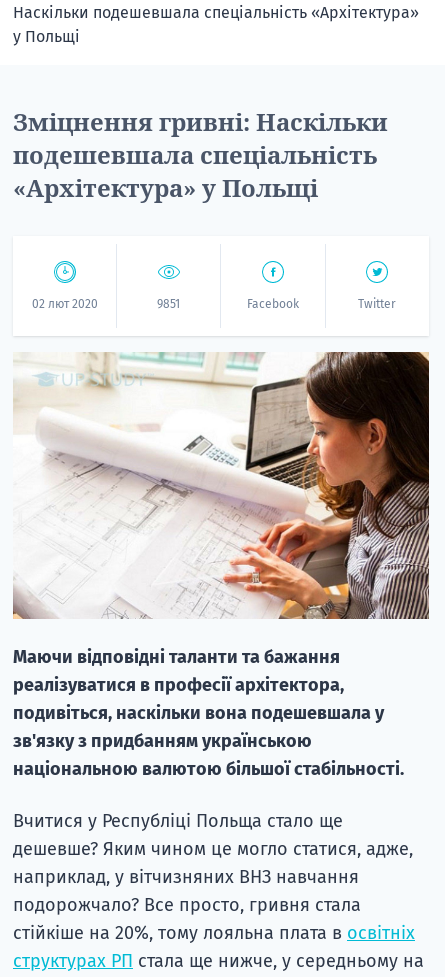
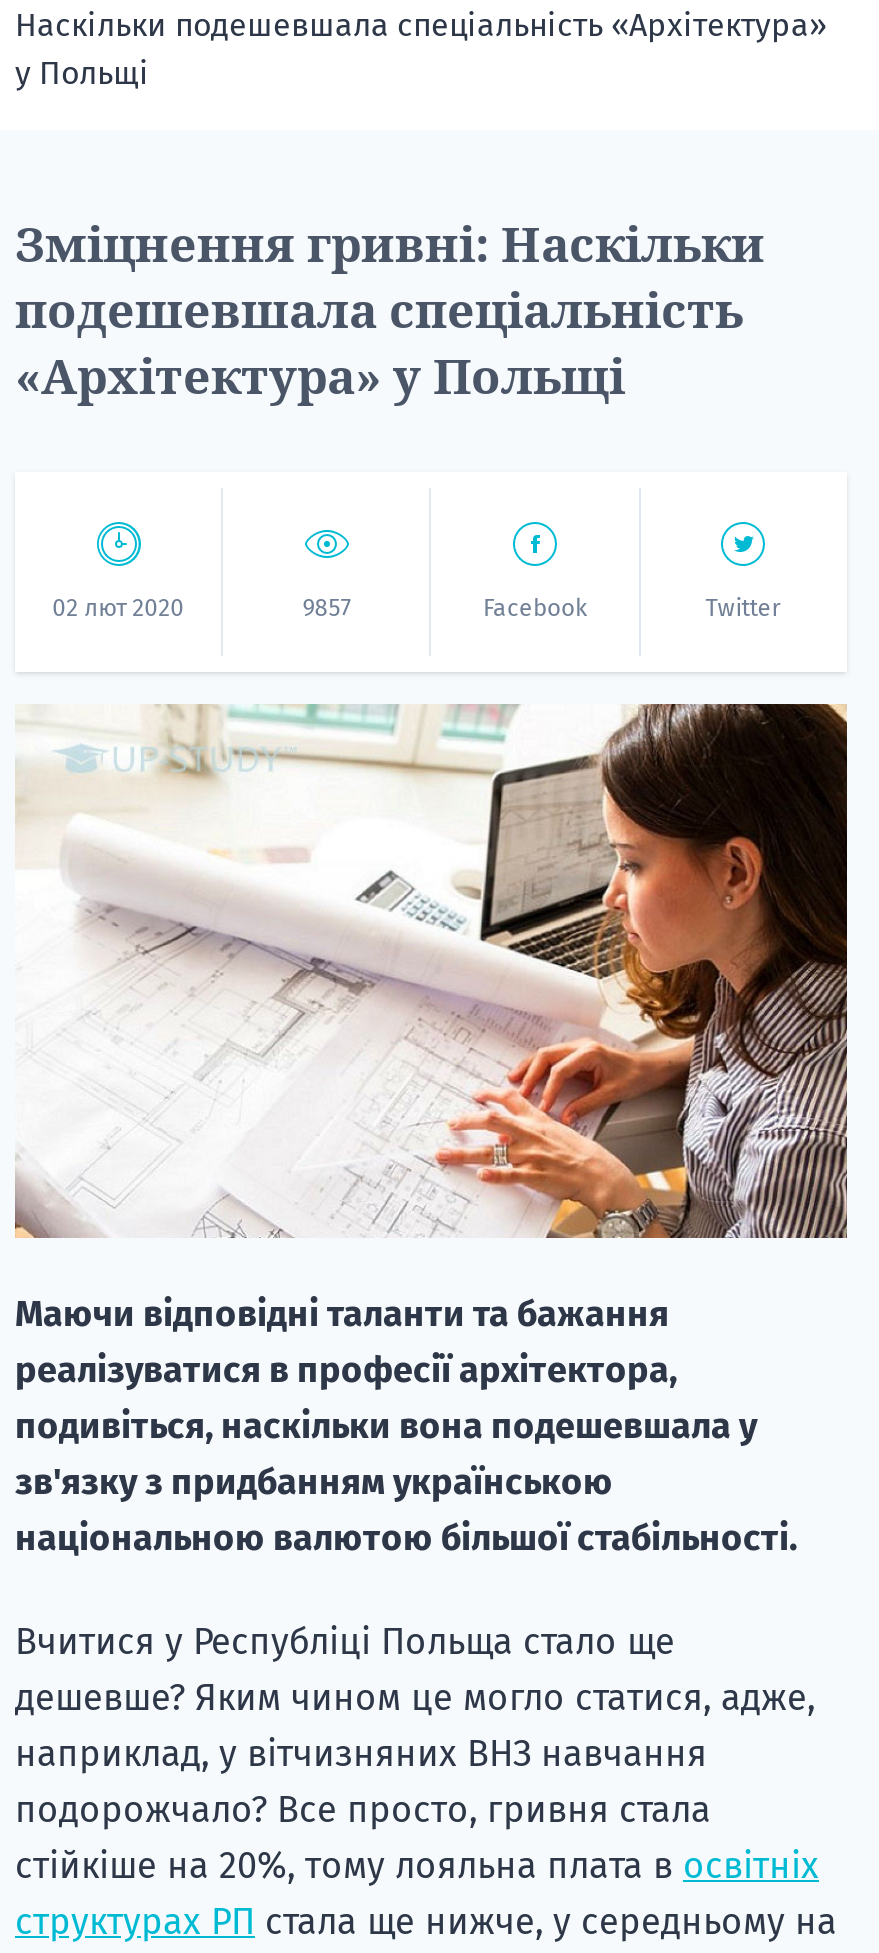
- 9851
+ 9857
